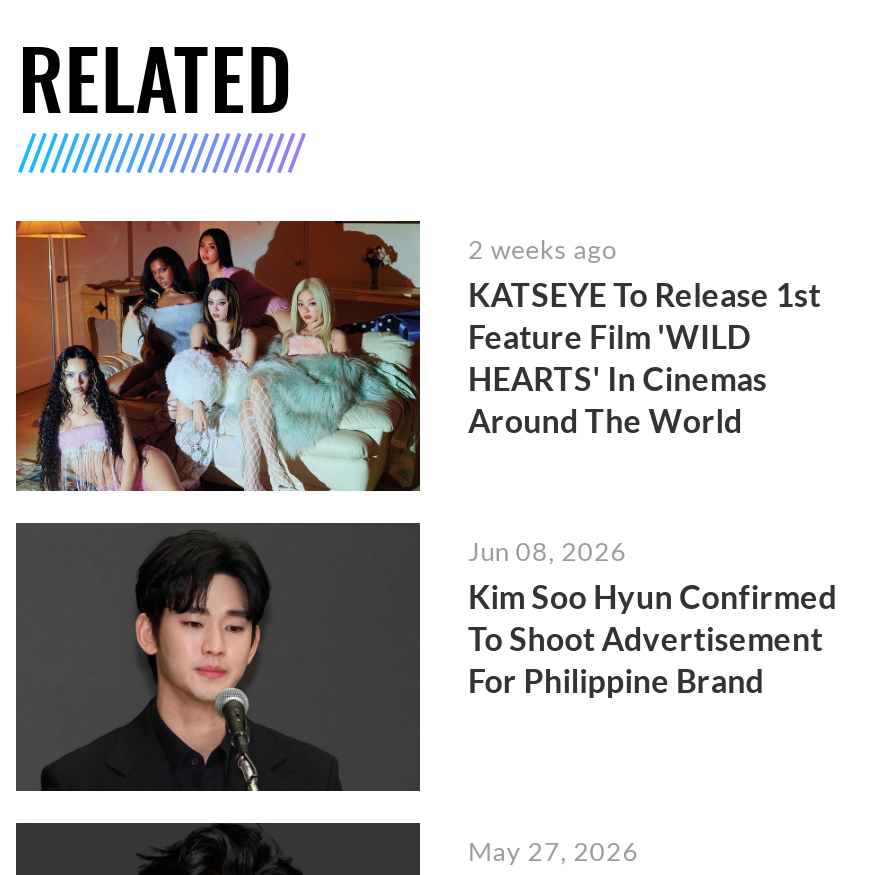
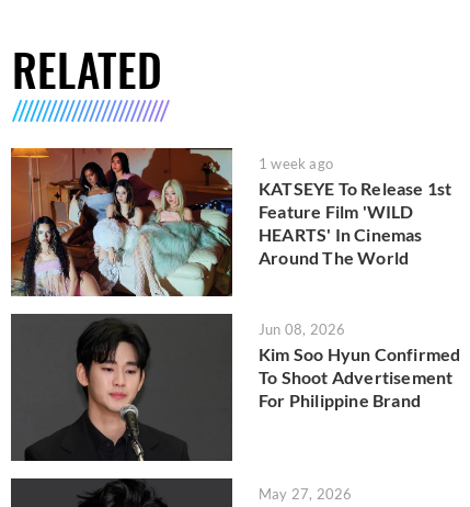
- 2 weeks ago
+ 1 week ago
